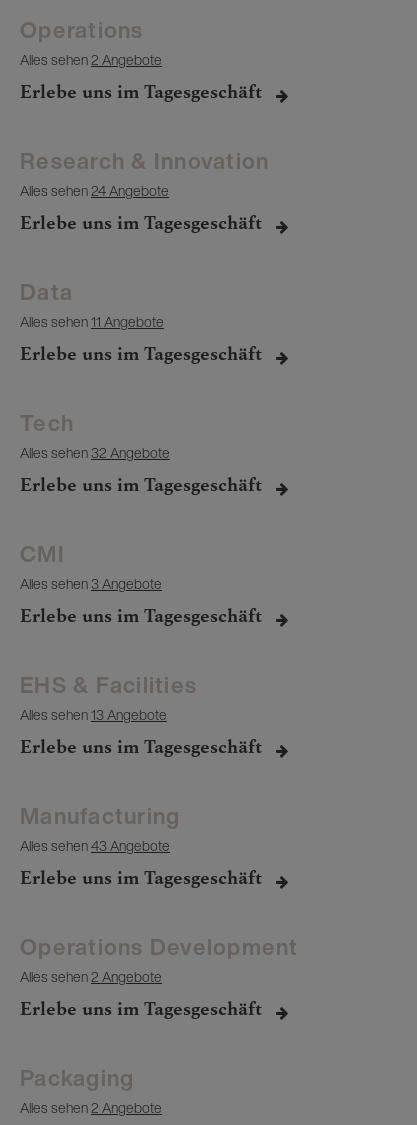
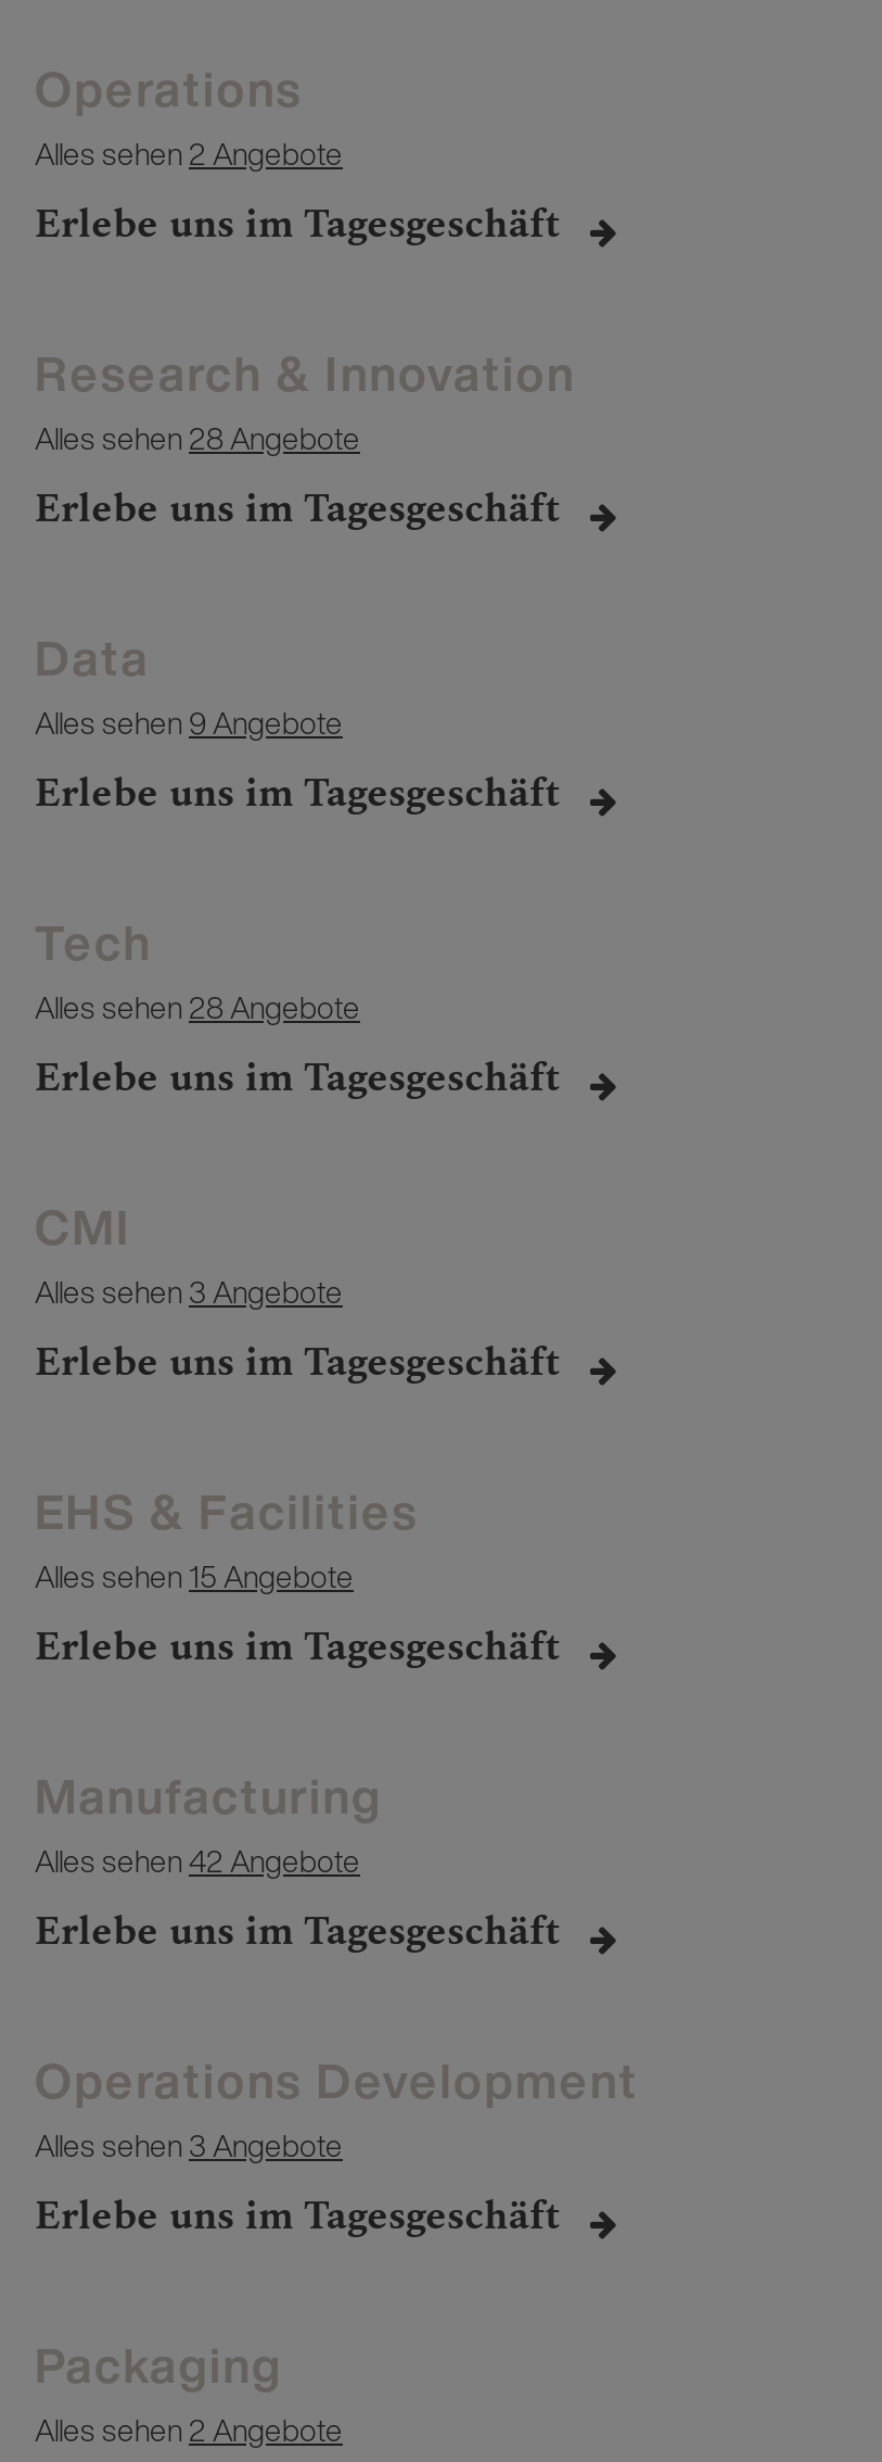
- Alles sehen 24 Angebote
+ Alles sehen 28 Angebote

- Alles sehen 11 Angebote
+ Alles sehen 9 Angebote

- Alles sehen 32 Angebote
+ Alles sehen 28 Angebote

- Alles sehen 13 Angebote
+ Alles sehen 15 Angebote

- Alles sehen 43 Angebote
+ Alles sehen 42 Angebote

- Alles sehen 2 Angebote
+ Alles sehen 3 Angebote
